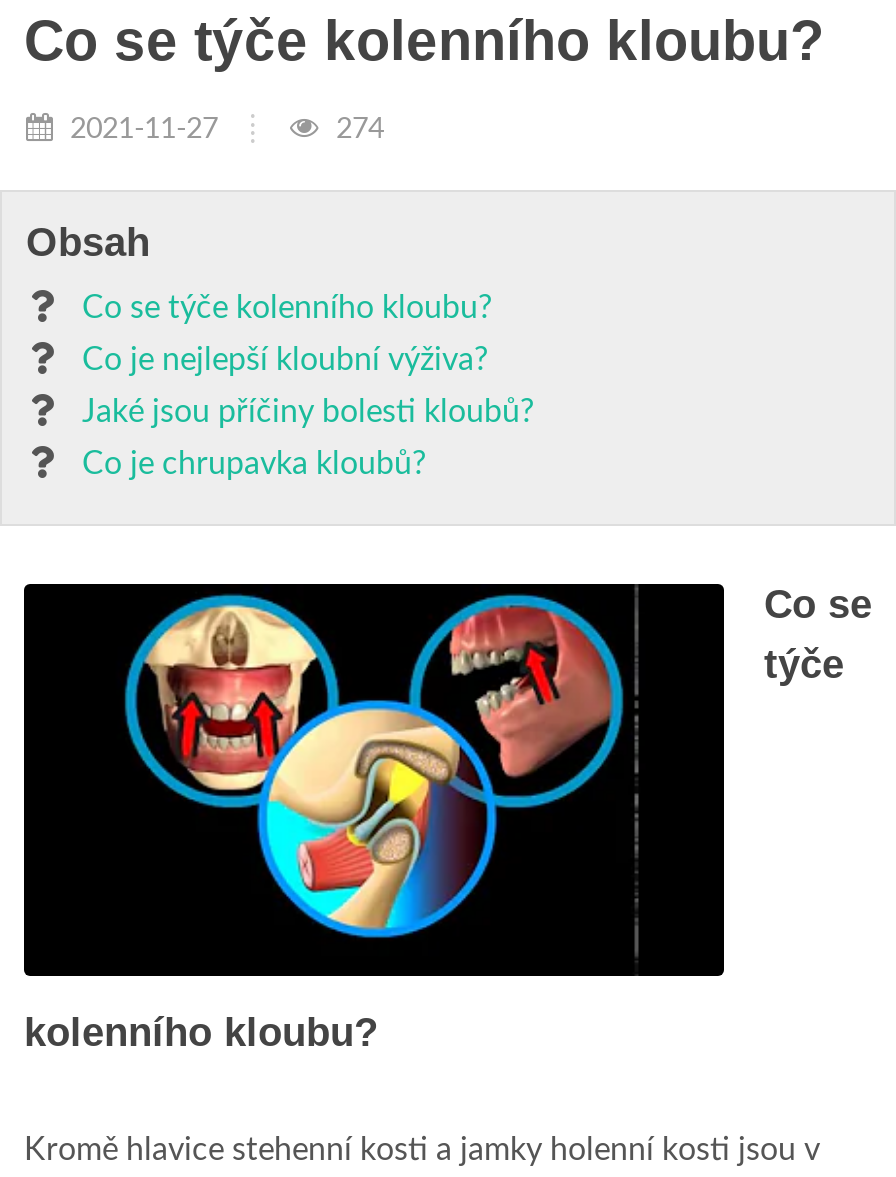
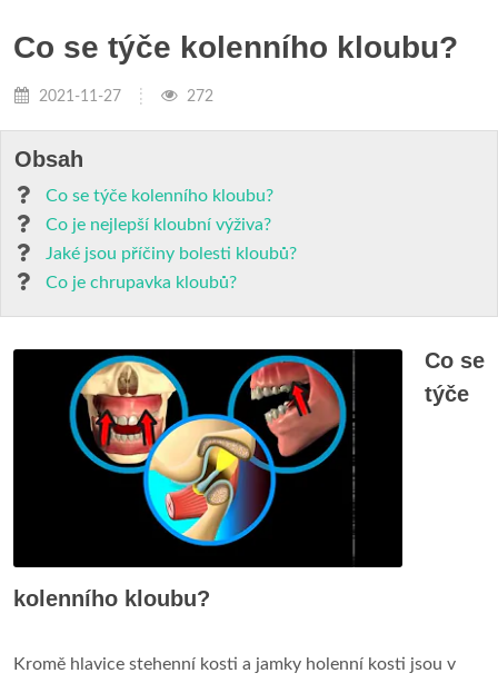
- 274
+ 272
